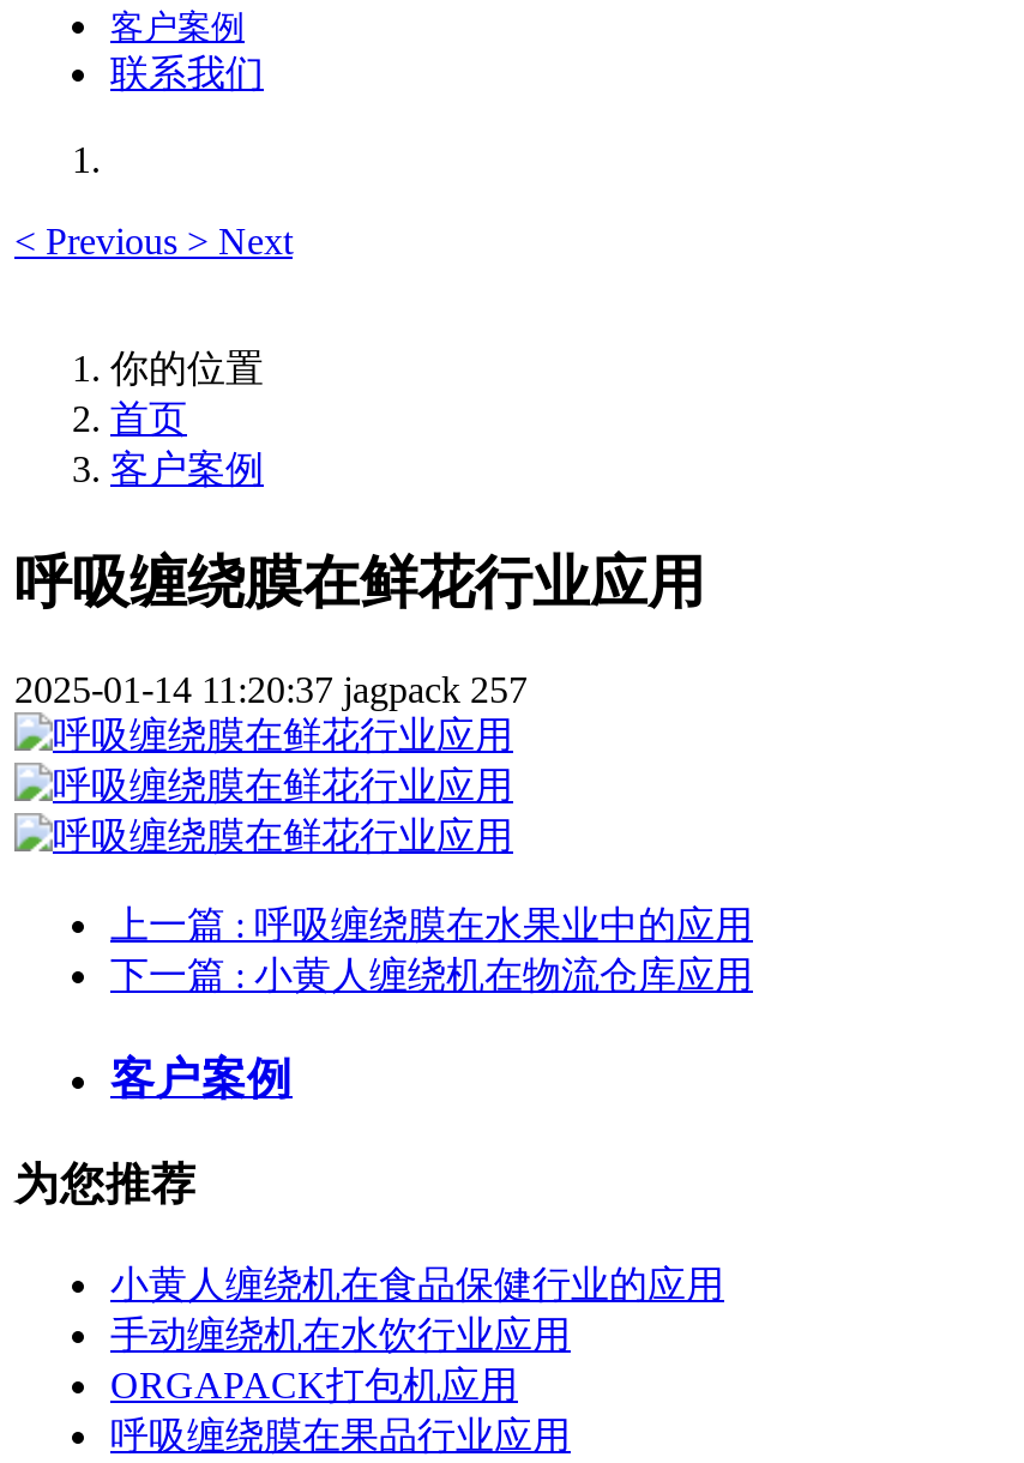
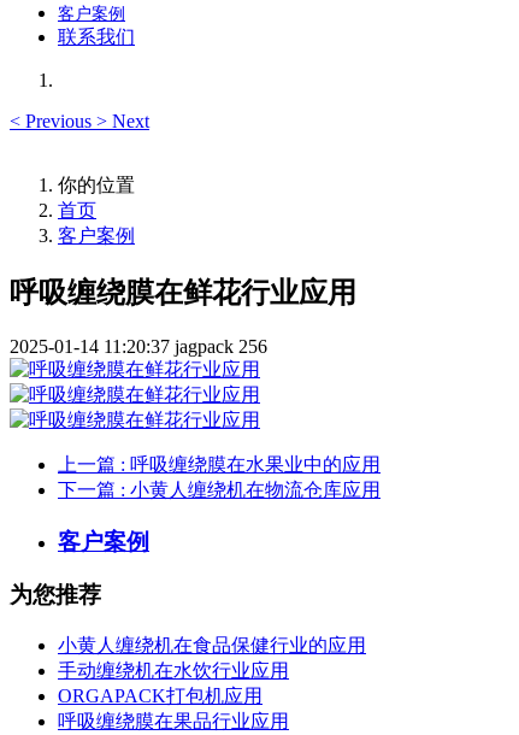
- 2025-01-14 11:20:37 jagpack 257
+ 2025-01-14 11:20:37 jagpack 256
